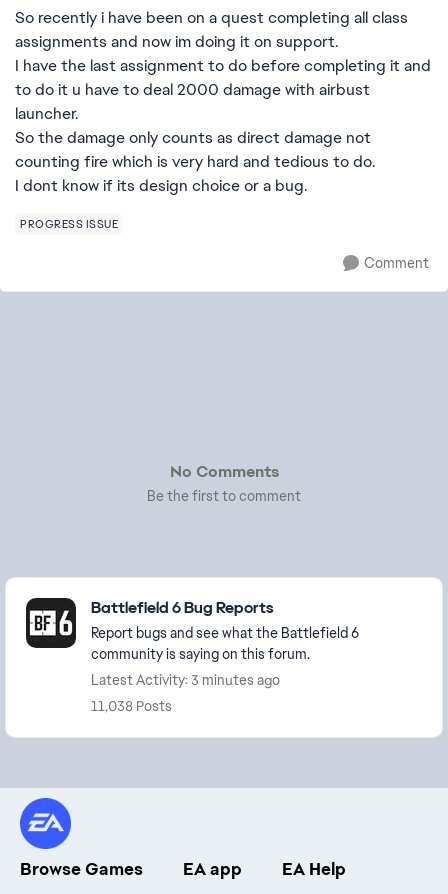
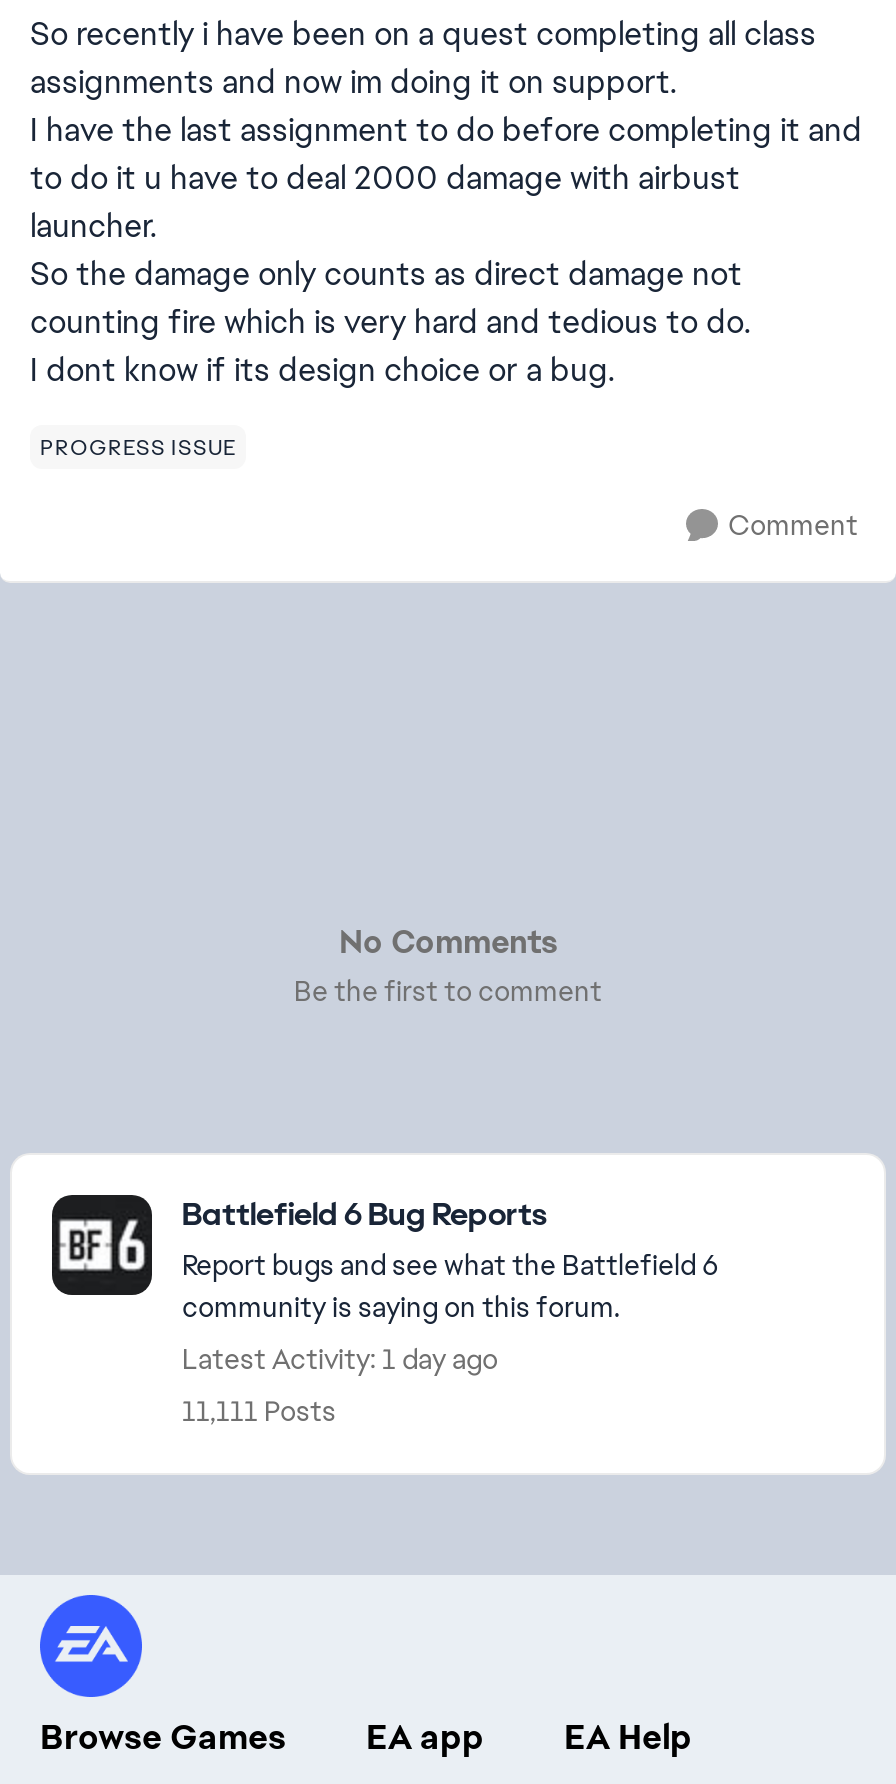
- Latest Activity: 3 minutes ago
+ Latest Activity: 1 day ago

- 11,038 Posts
+ 11,111 Posts
